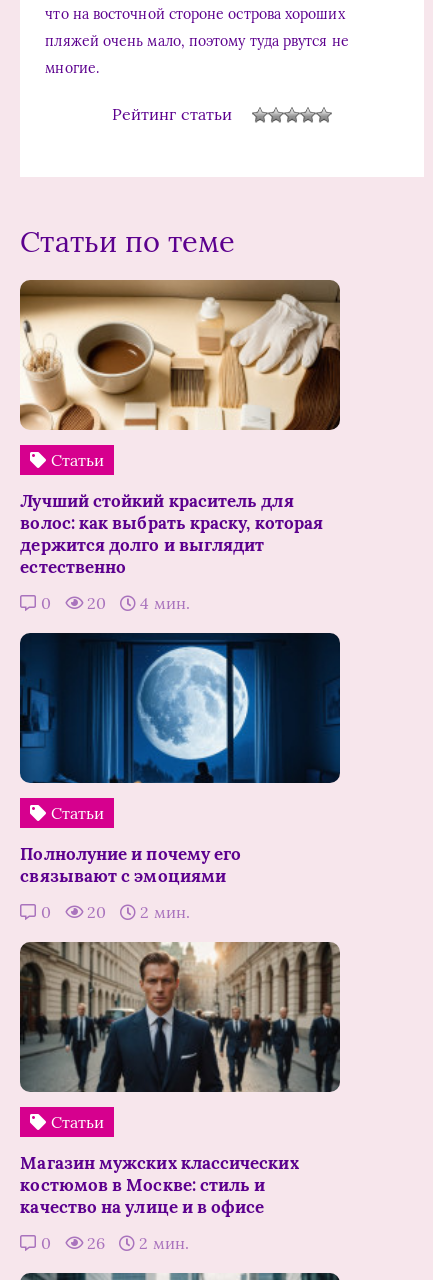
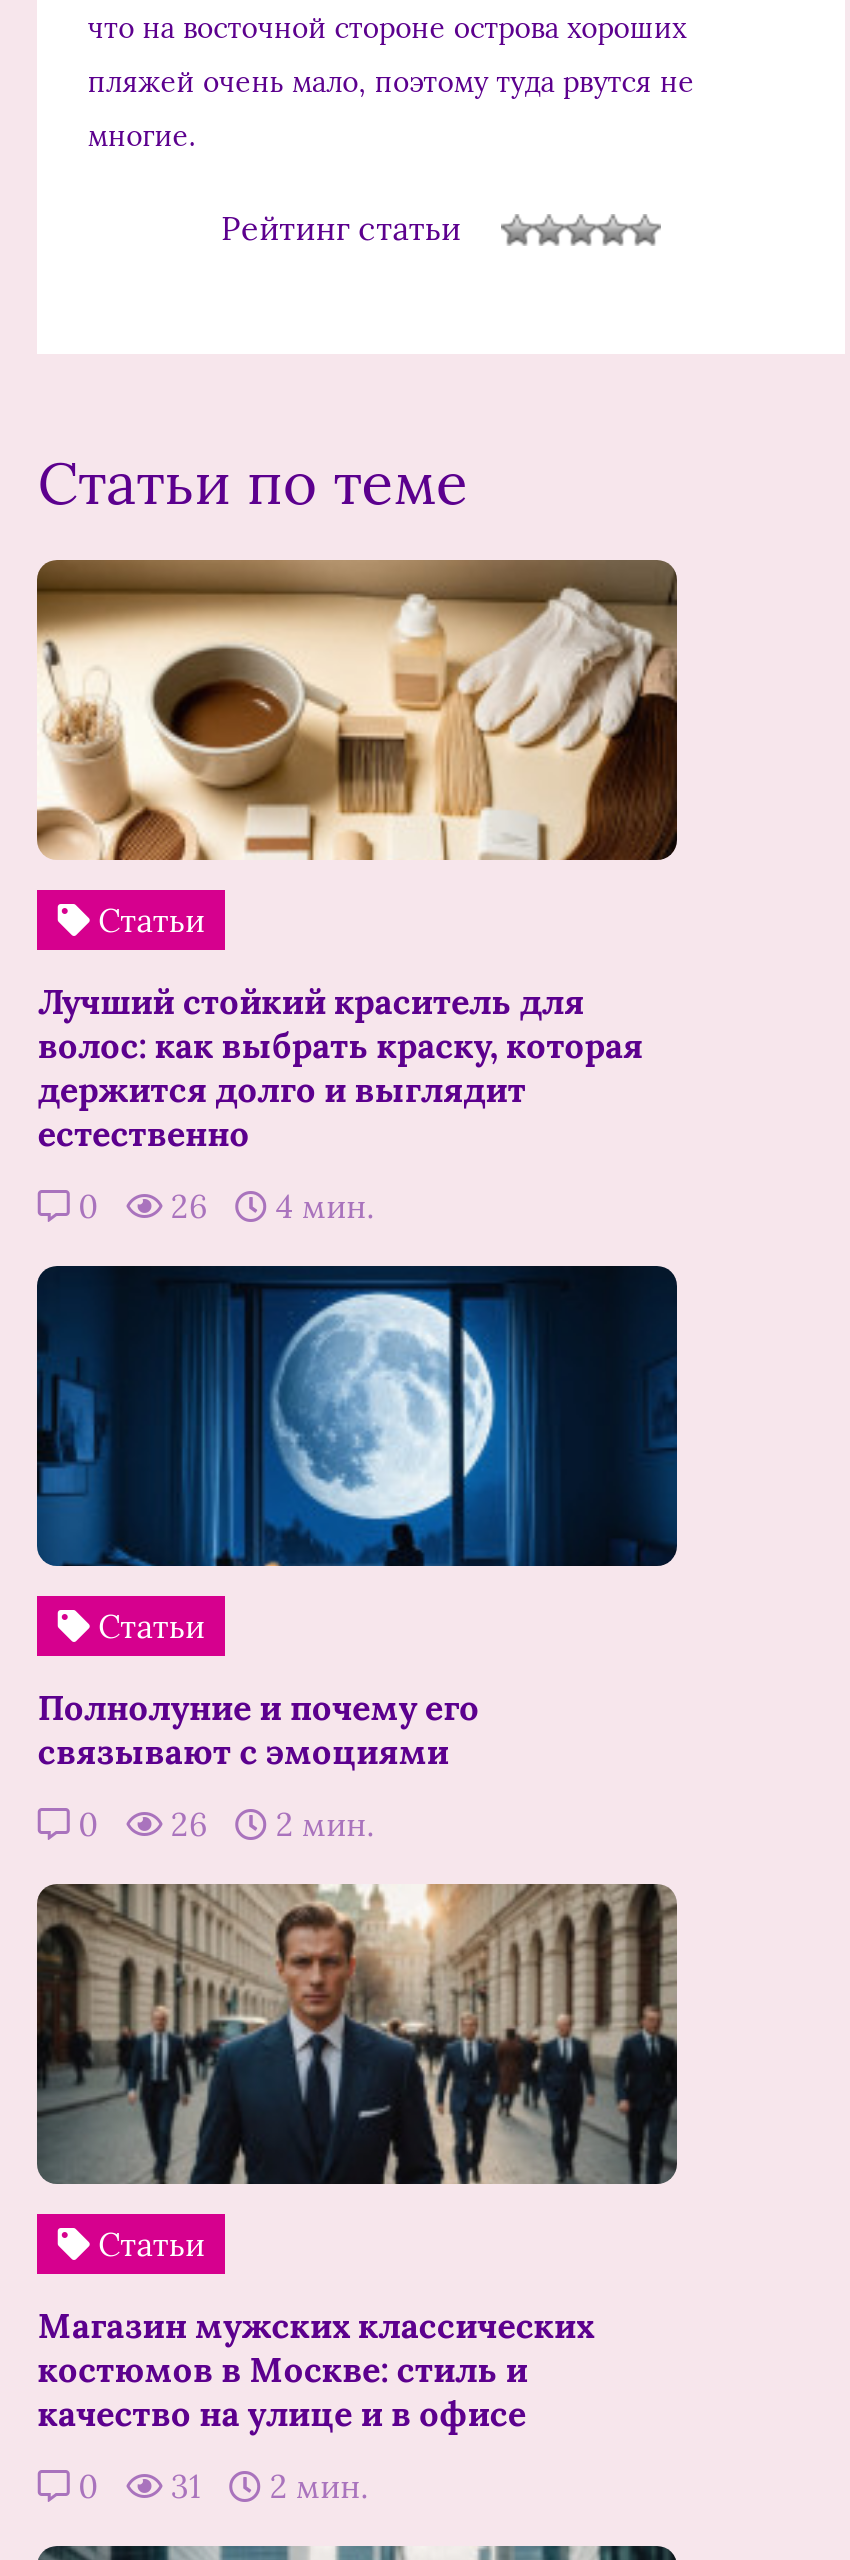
- 0 20 4 мин.
+ 0 26 4 мин.

- 0 20 2 мин.
+ 0 26 2 мин.

- 0 26 2 мин.
+ 0 31 2 мин.
